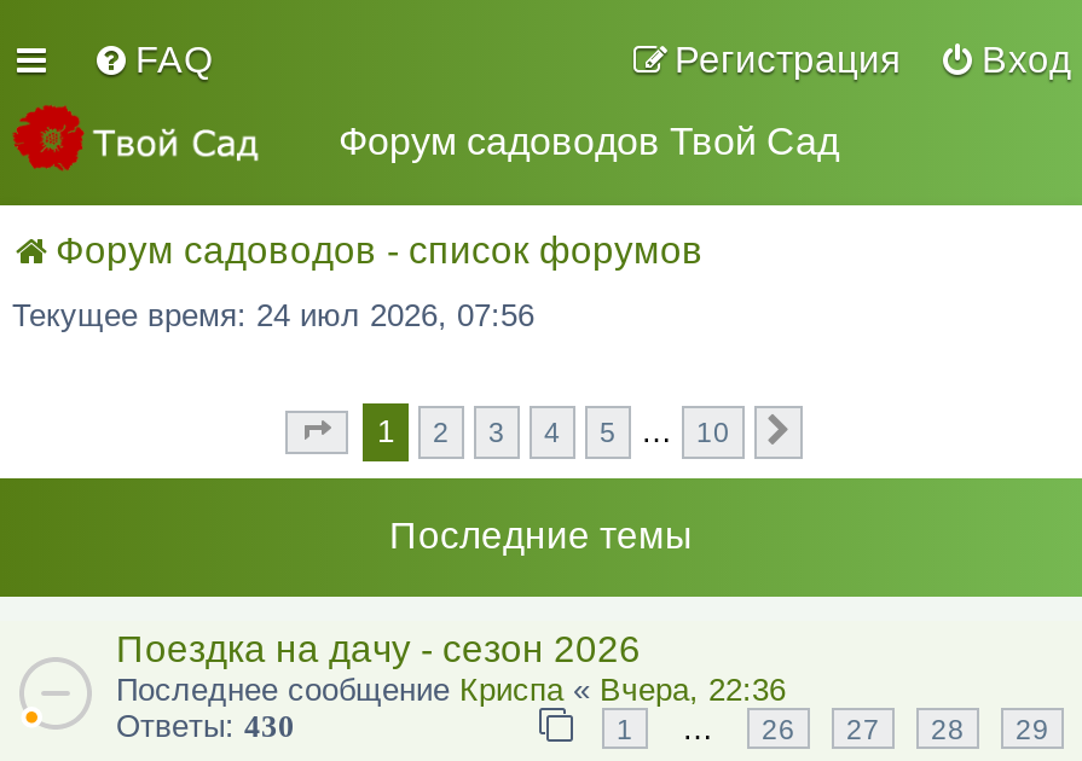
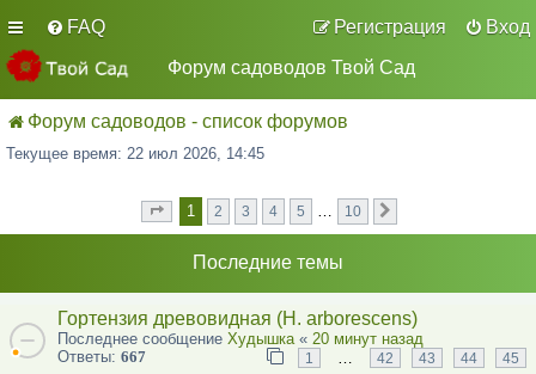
- Текущее время: 24 июл 2026, 07:56
+ Текущее время: 22 июл 2026, 14:45

- Поездка на дачу - сезон 2026
- Последнее сообщение Криспа «Вчера, 22:36
- Ответы: 430
+ Гортензия древовидная (Н. arborescens)
+ Последнее сообщение Худышка «20 минут назад
+ Ответы: 667

- 26
- 27
- 28
- 29
+ 42
+ 43
+ 44
+ 45
